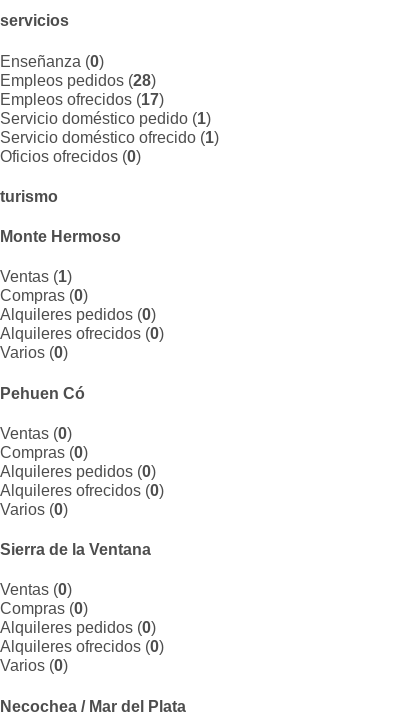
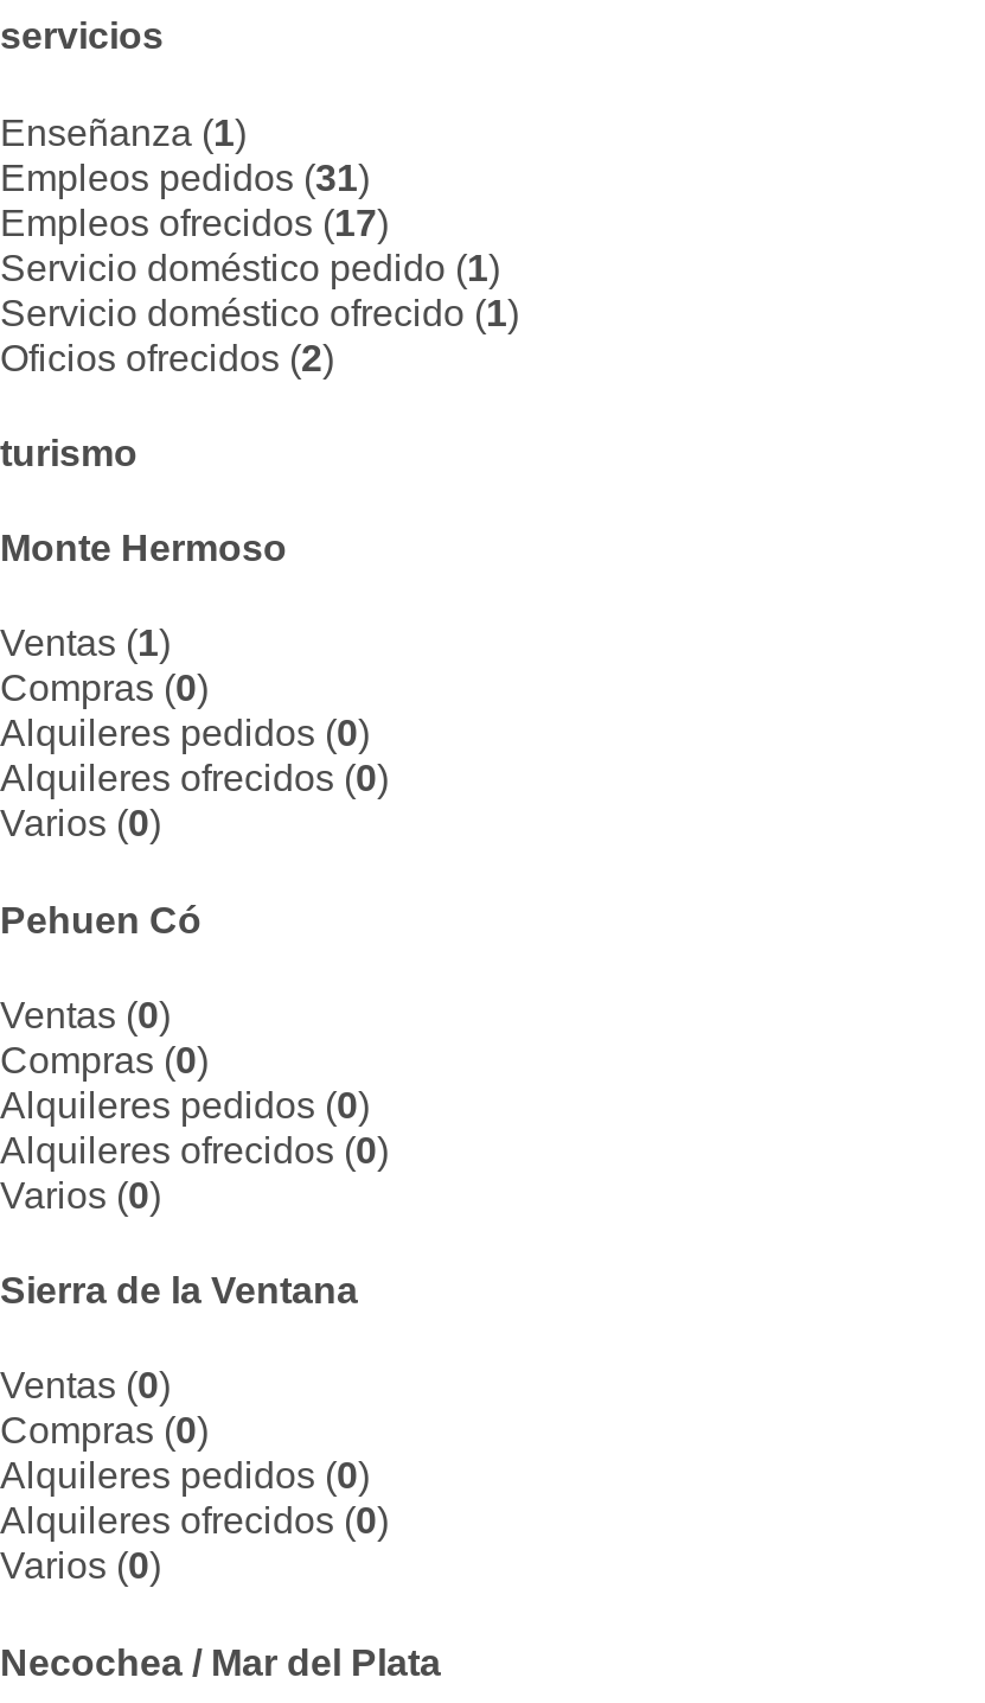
- Enseñanza (0)
+ Enseñanza (1)

- Empleos pedidos (28)
+ Empleos pedidos (31)

- Oficios ofrecidos (0)
+ Oficios ofrecidos (2)
